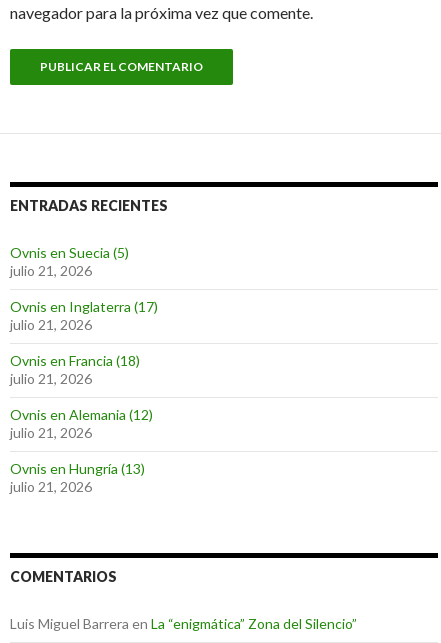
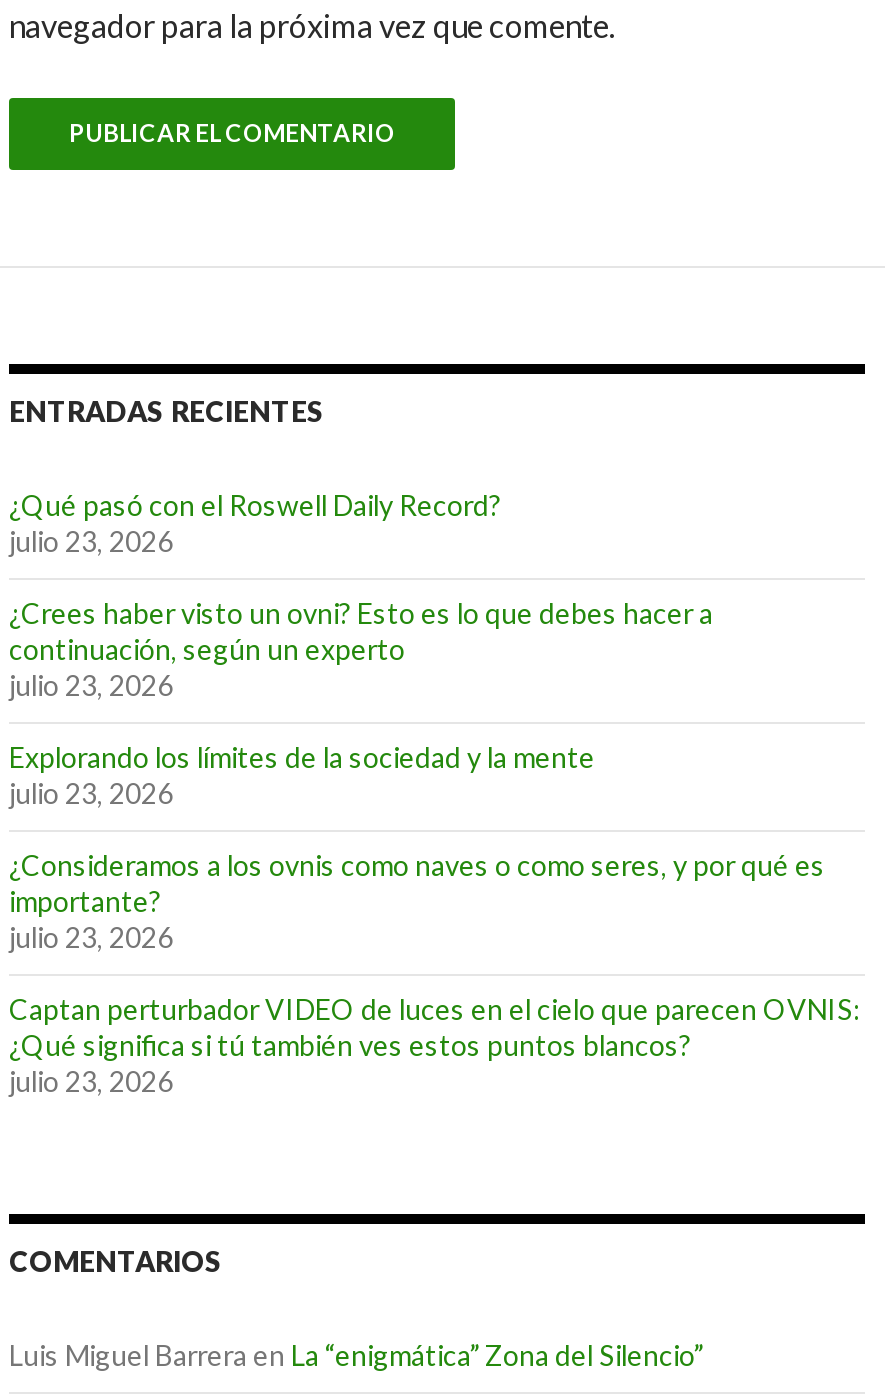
- Ovnis en Suecia (5)
- julio 21, 2026
+ ¿Qué pasó con el Roswell Daily Record?
+ julio 23, 2026

- Ovnis en Inglaterra (17)
- julio 21, 2026
+ ¿Crees haber visto un ovni? Esto es lo que debes hacer a
+ continuación, según un experto
+ julio 23, 2026

- Ovnis en Francia (18)
- julio 21, 2026
+ Explorando los límites de la sociedad y la mente
+ julio 23, 2026

- Ovnis en Alemania (12)
- julio 21, 2026
+ ¿Consideramos a los ovnis como naves o como seres, y por qué es
+ importante?
+ julio 23, 2026

- Ovnis en Hungría (13)
- julio 21, 2026
+ Captan perturbador VIDEO de luces en el cielo que parecen OVNIS:
+ ¿Qué significa si tú también ves estos puntos blancos?
+ julio 23, 2026
